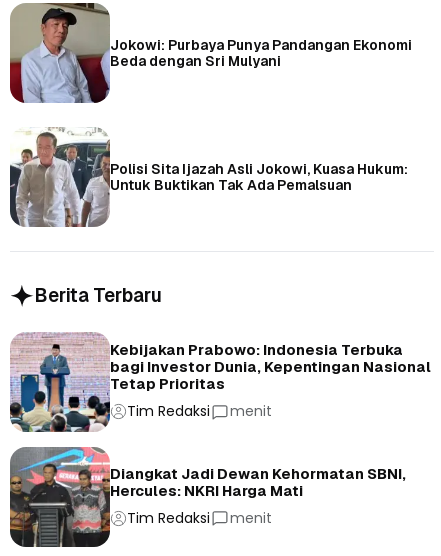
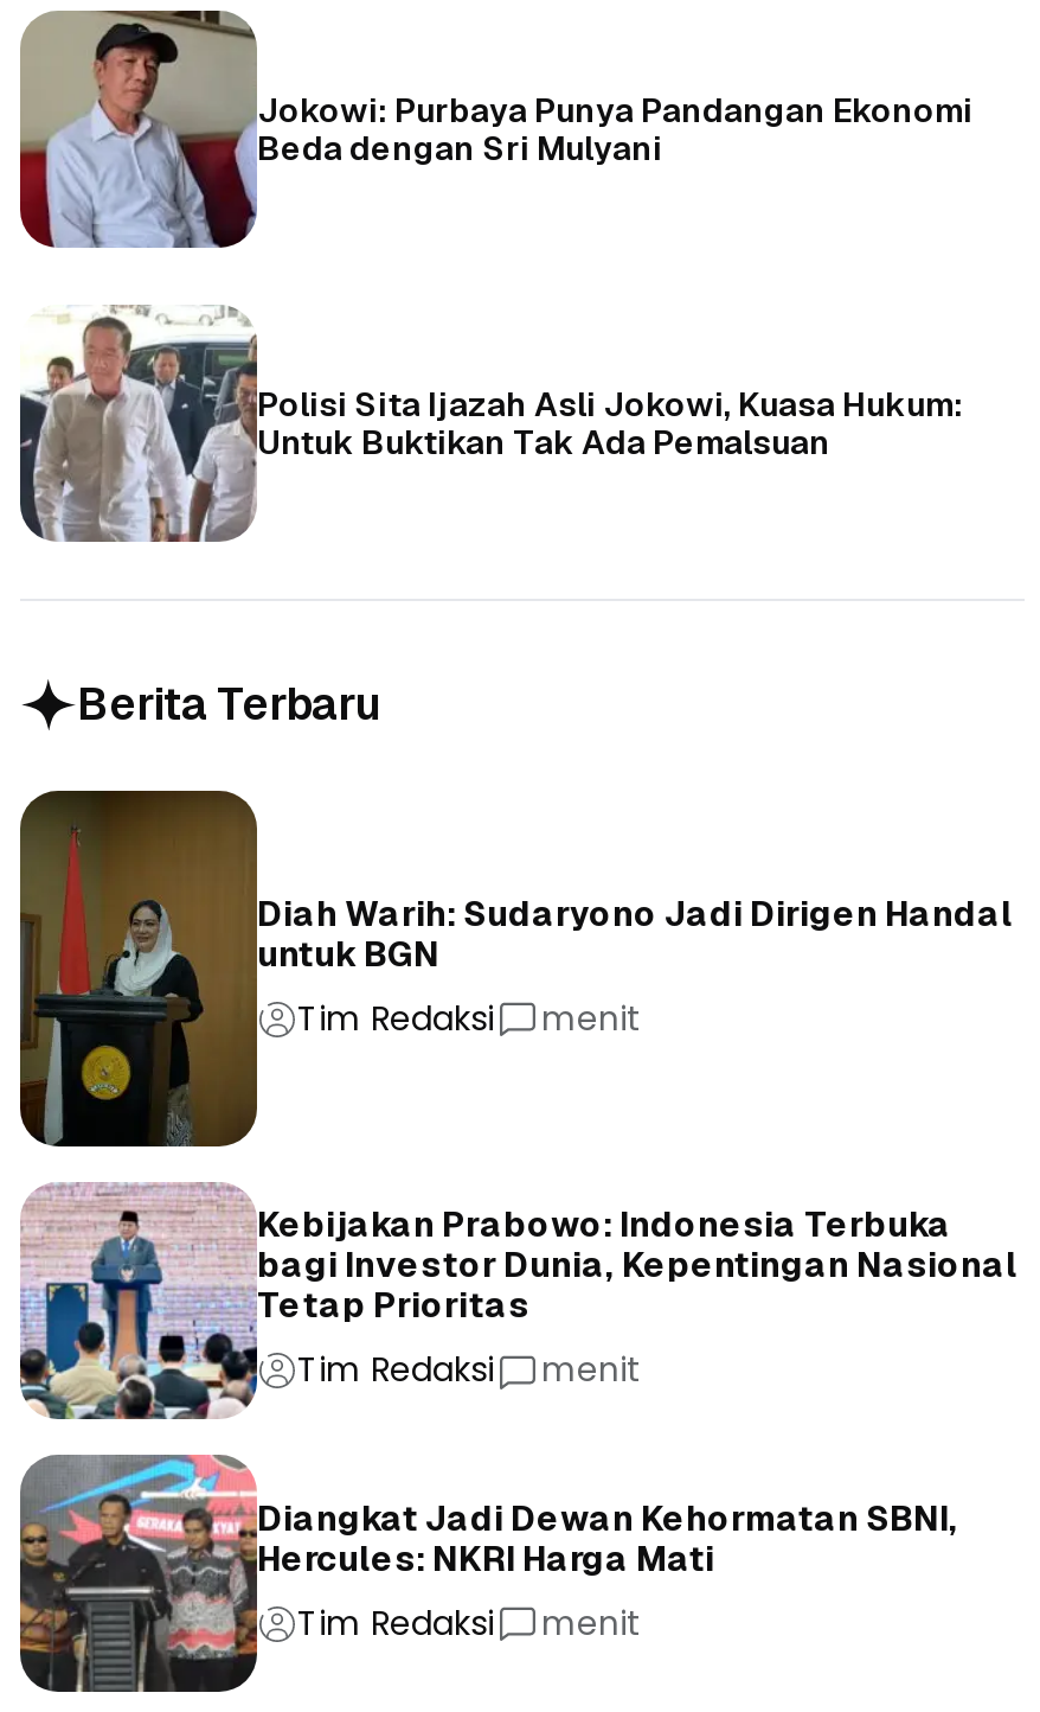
+ [image]
+ Diah Warih: Sudaryono Jadi Dirigen Handal
+ untuk BGN
+ Tim Redaksi
+ menit
